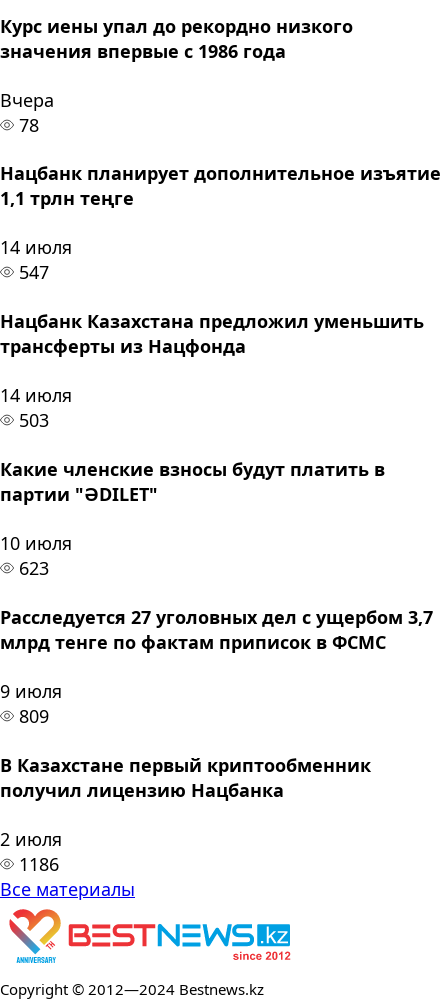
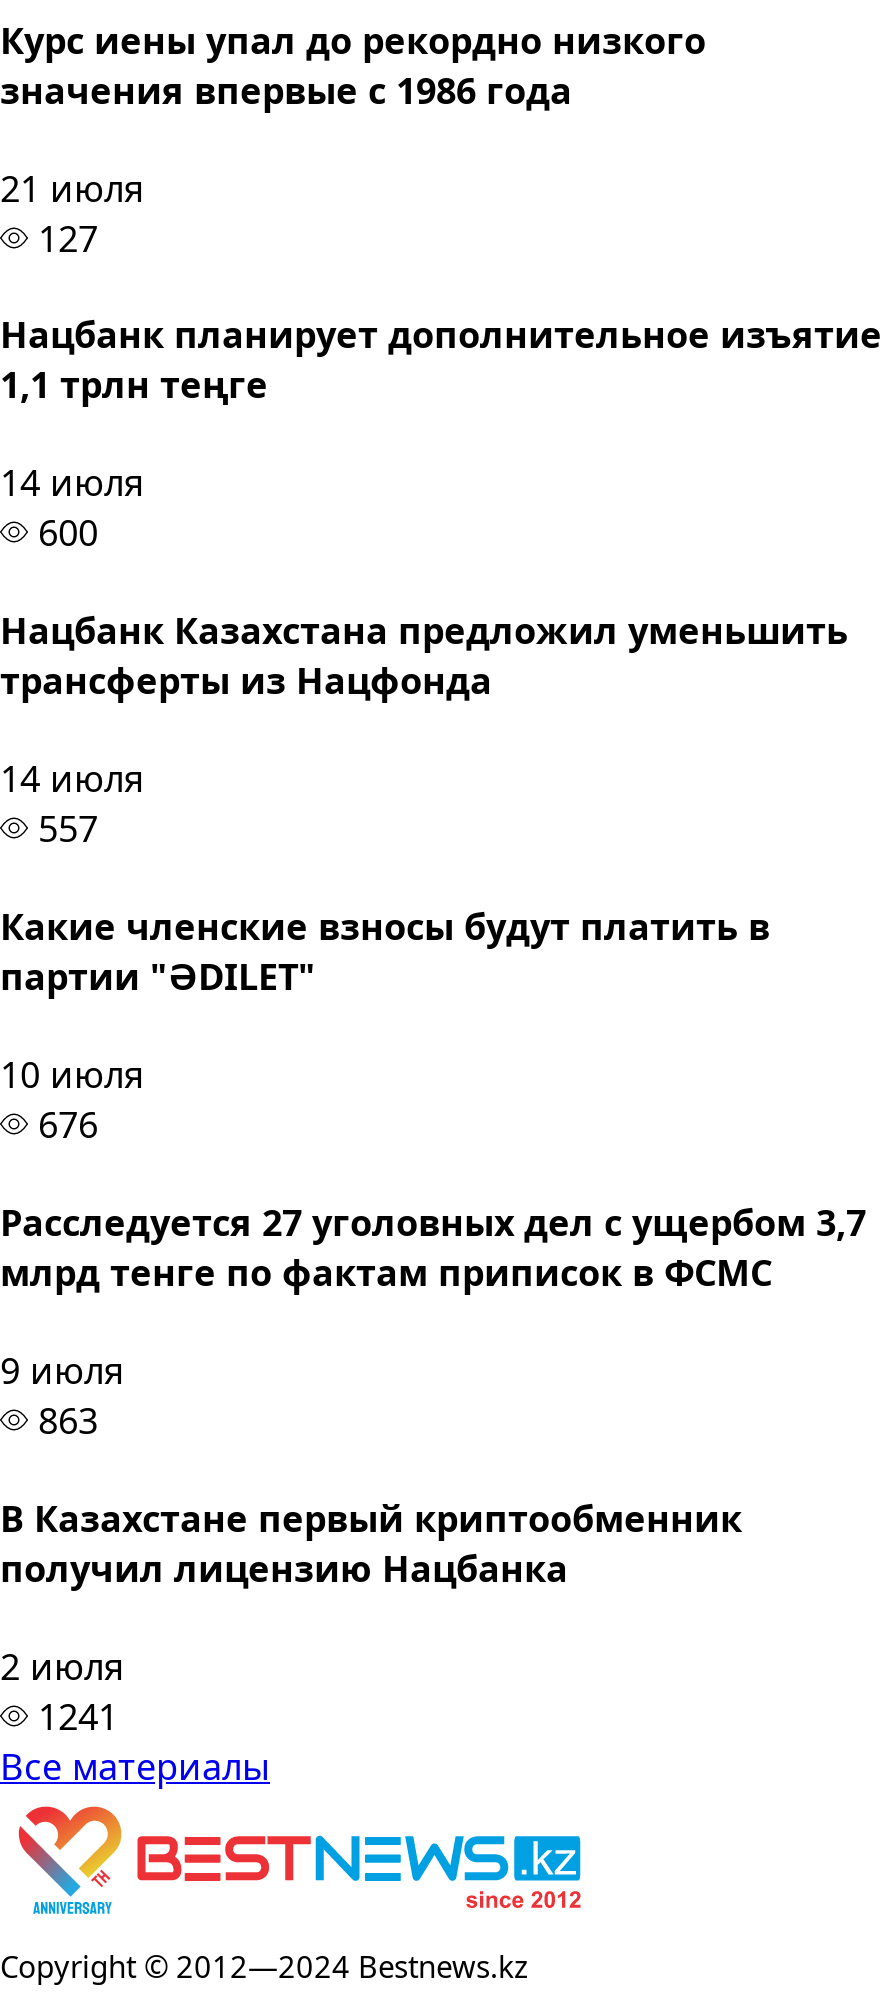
- Вчера
- 78
+ 21 июля
+ 127

- 547
+ 600

- 503
+ 557

- 623
+ 676

- 809
+ 863

- 1186
+ 1241
